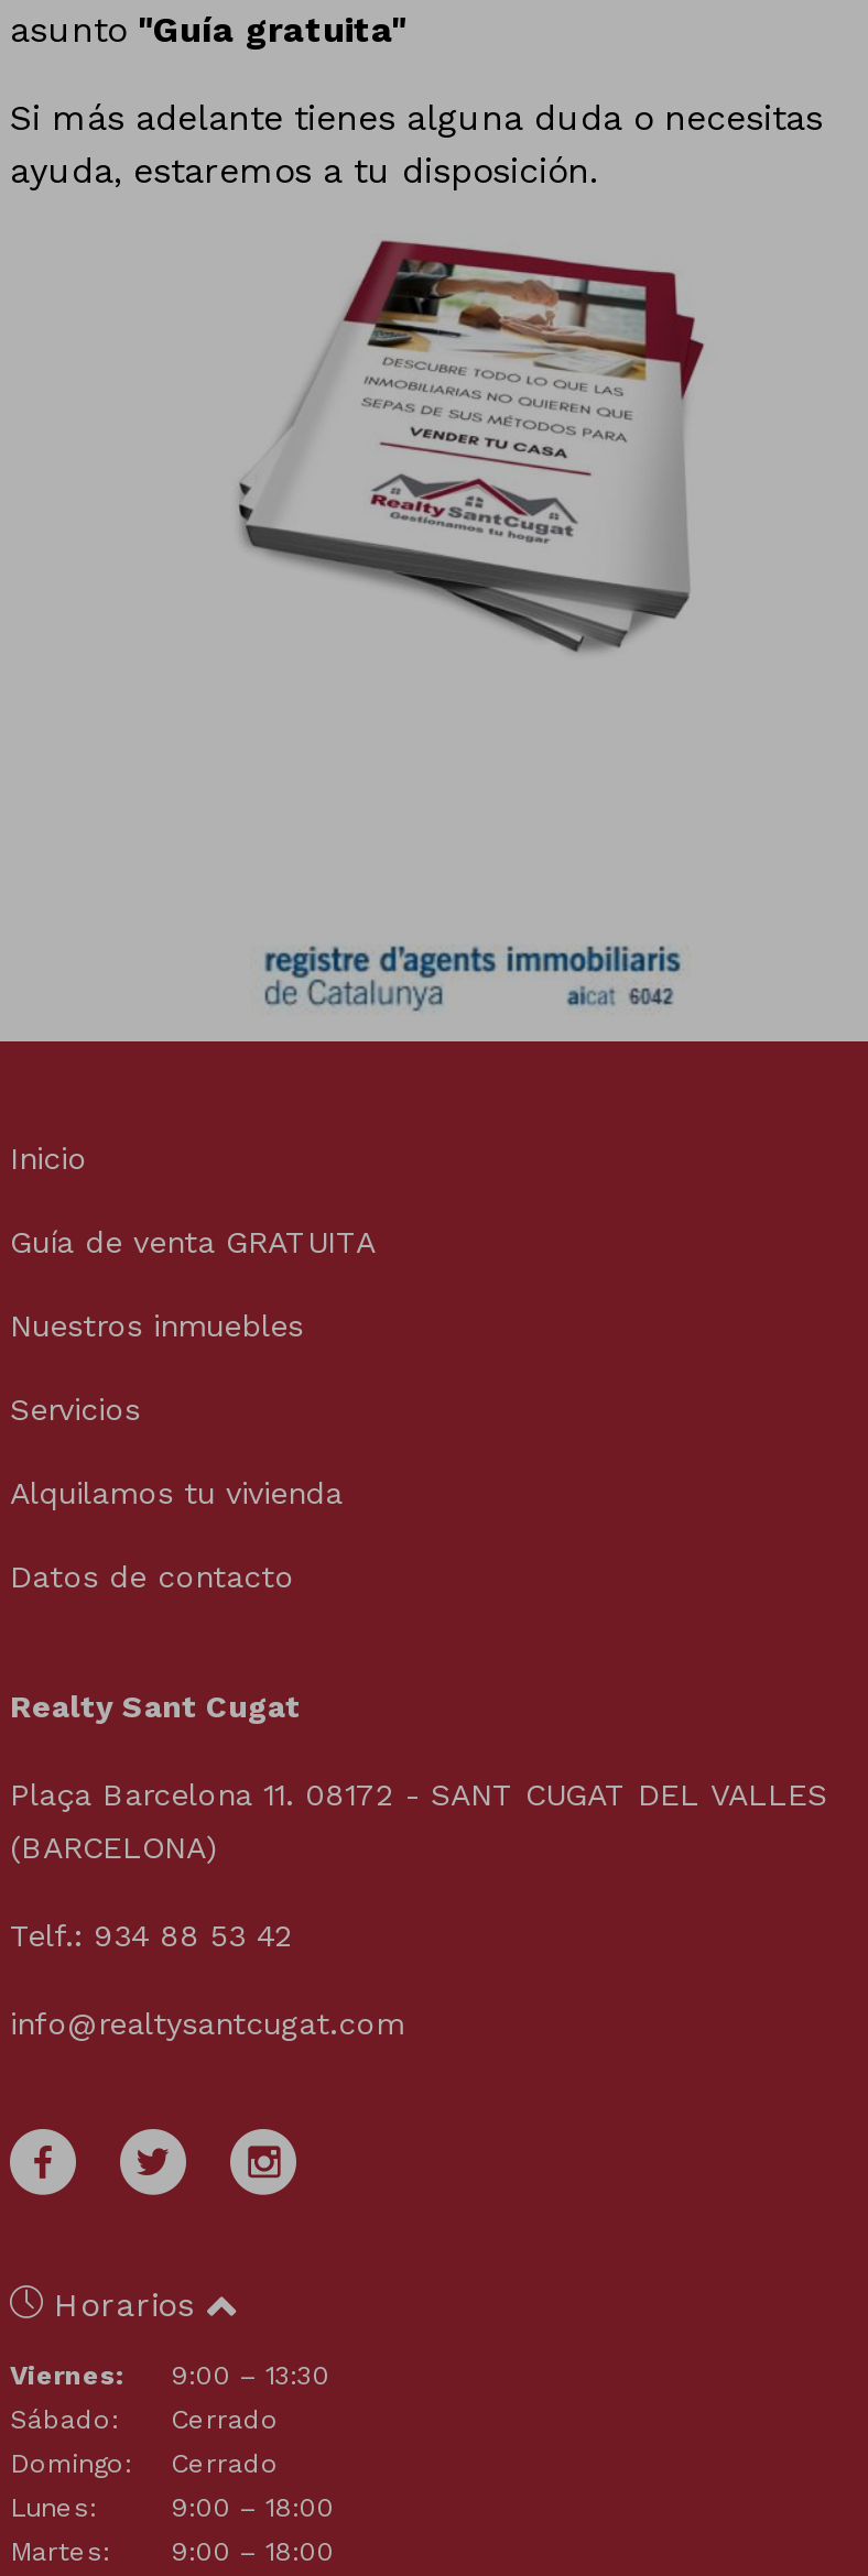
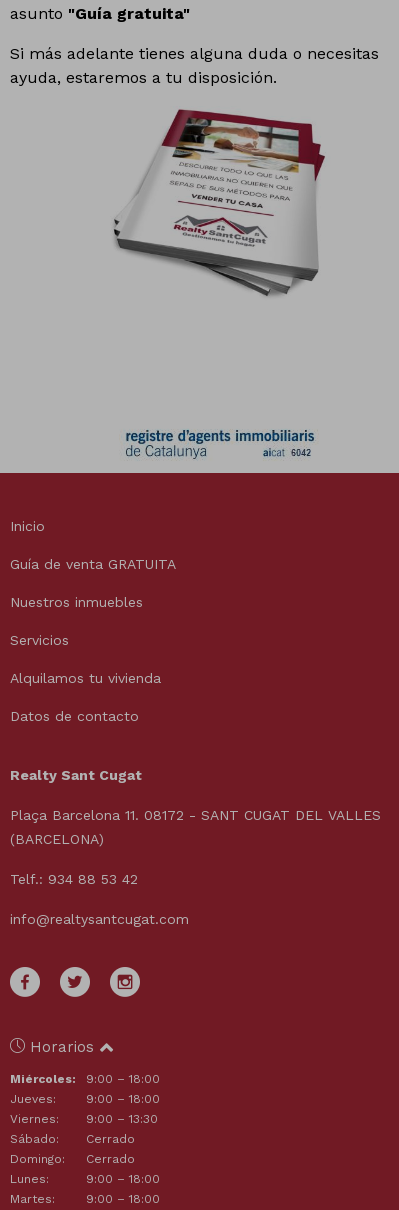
+ Miércoles:
+ 9:00 – 18:00
+ Jueves:
+ 9:00 – 18:00
